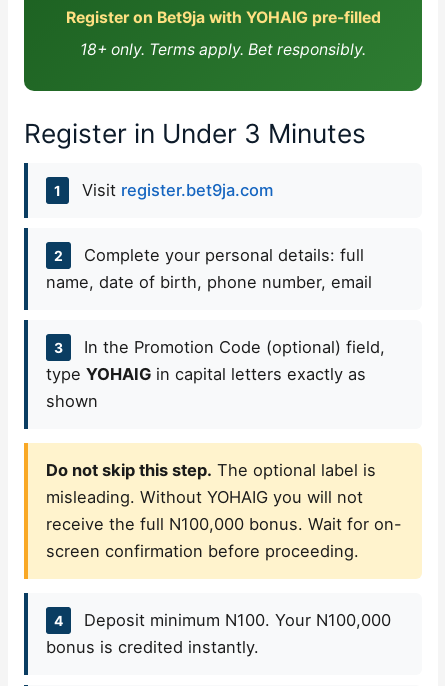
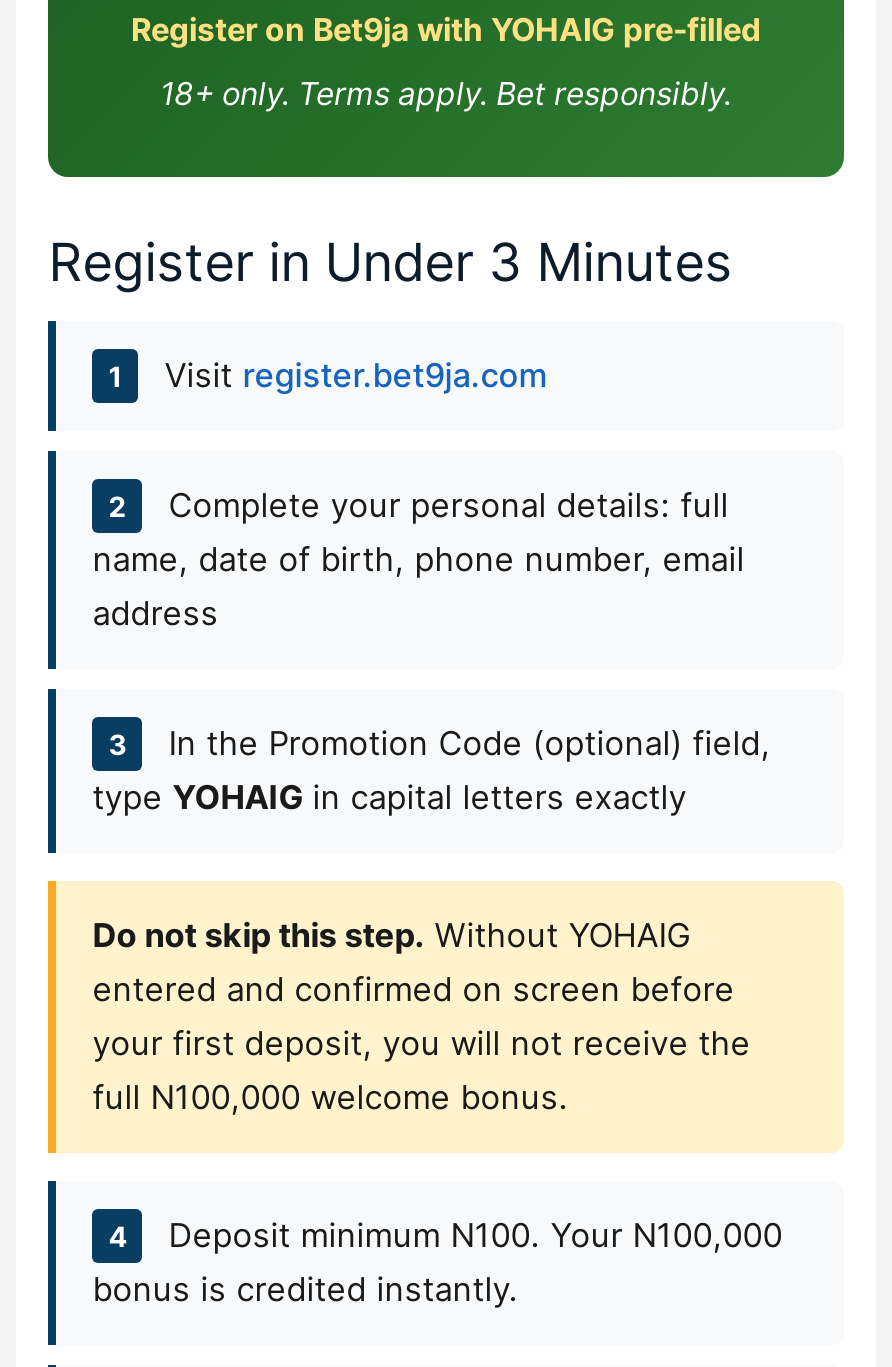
+ address

moved down: 3 | In the Promotion Code (optional) field,

- type YOHAIG in capital letters exactly as
- shown
+ type YOHAIG in capital letters exactly

- Do not skip this step. The optional label is
- misleading. Without YOHAIG you will not
- receive the full N100,000 bonus. Wait for on-
- screen confirmation before proceeding.
+ Do not skip this step. Without YOHAIG
+ entered and confirmed on screen before
+ your first deposit, you will not receive the
+ full N100,000 welcome bonus.
